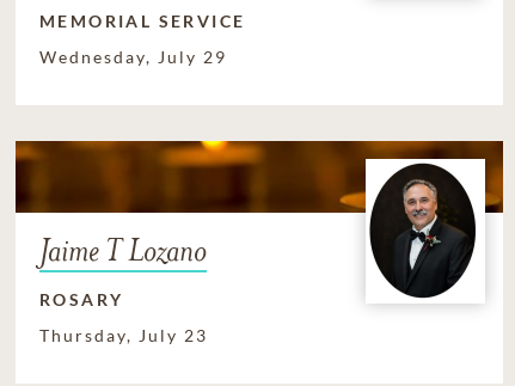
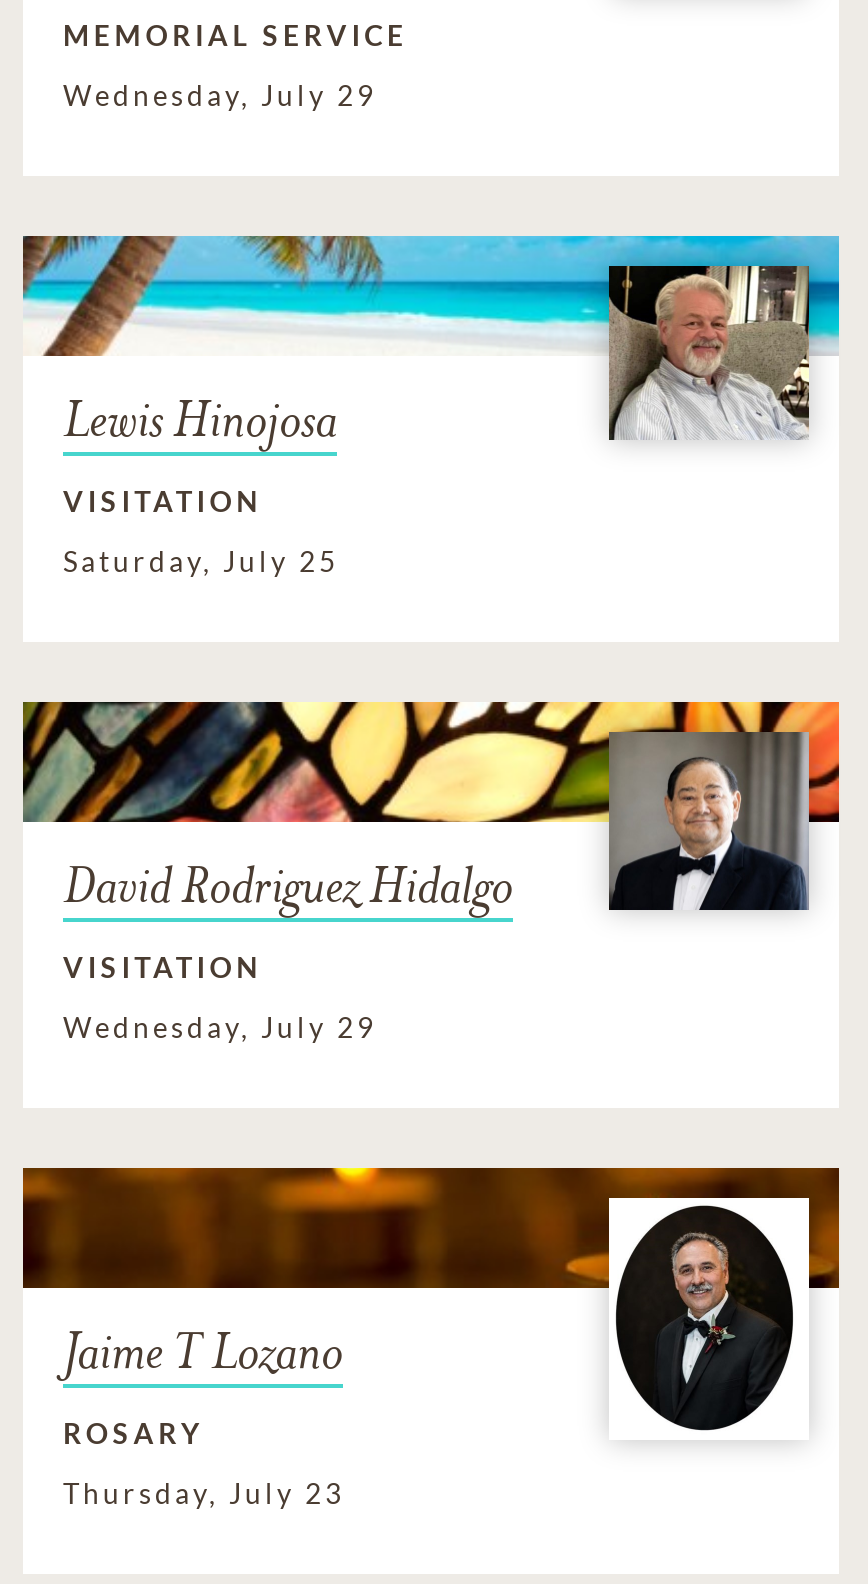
+ Lewis Hinojosa
+ VISITATION
+ Saturday, July 25

+ David Rodriguez Hidalgo
+ VISITATION
+ Wednesday, July 29
